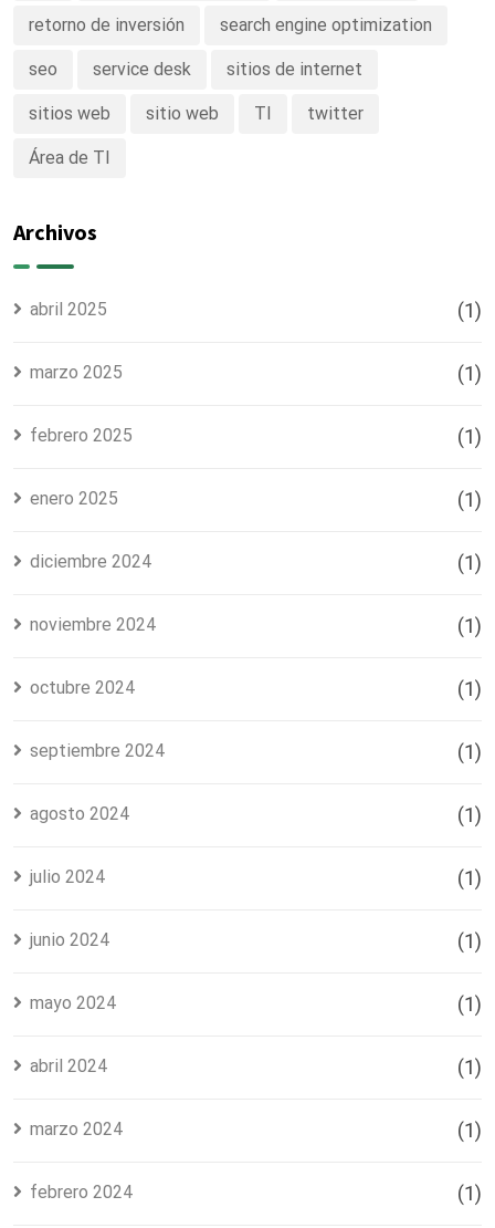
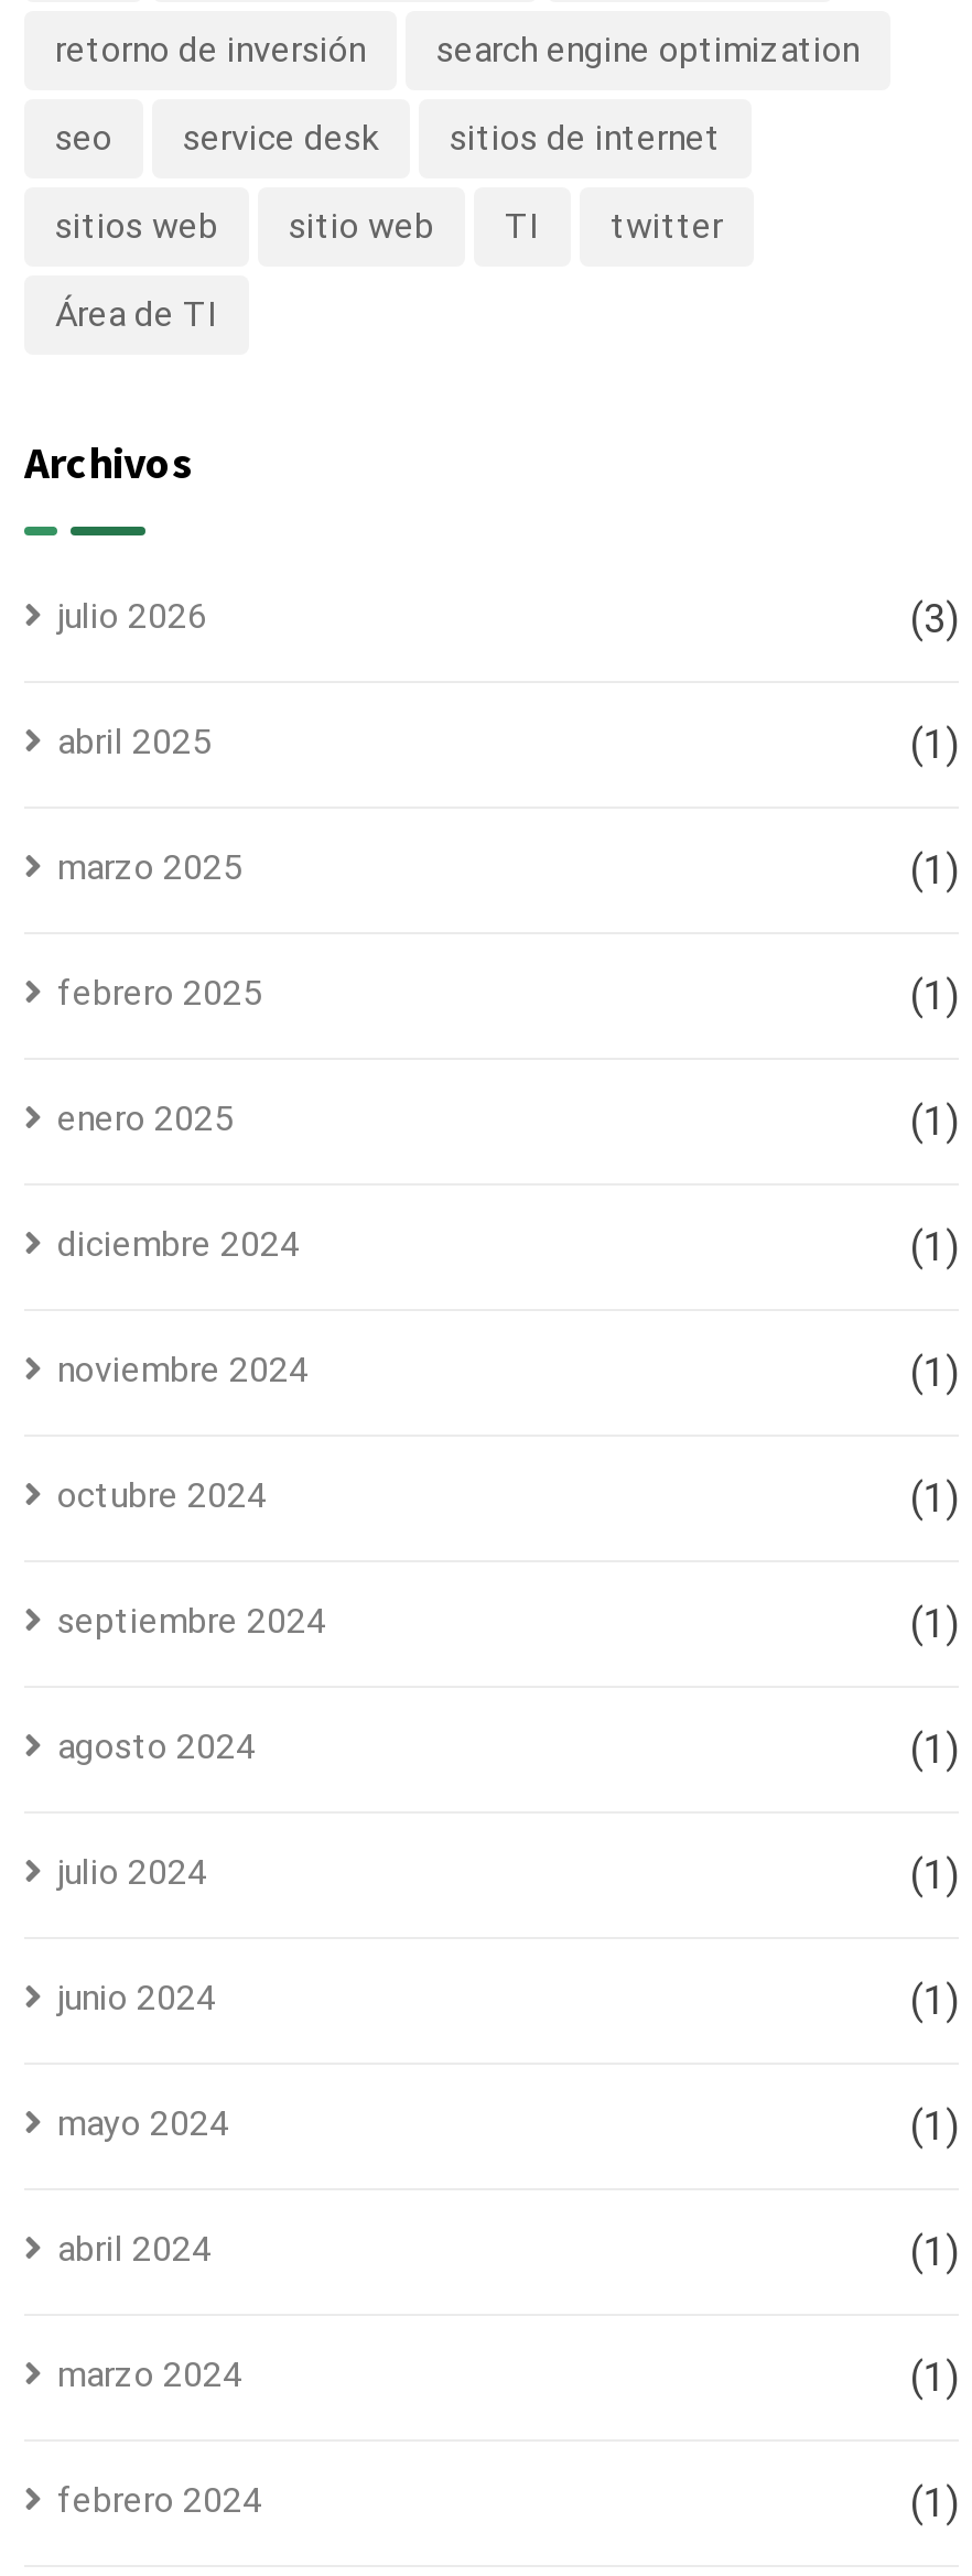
+ julio 2026
+ (3)
